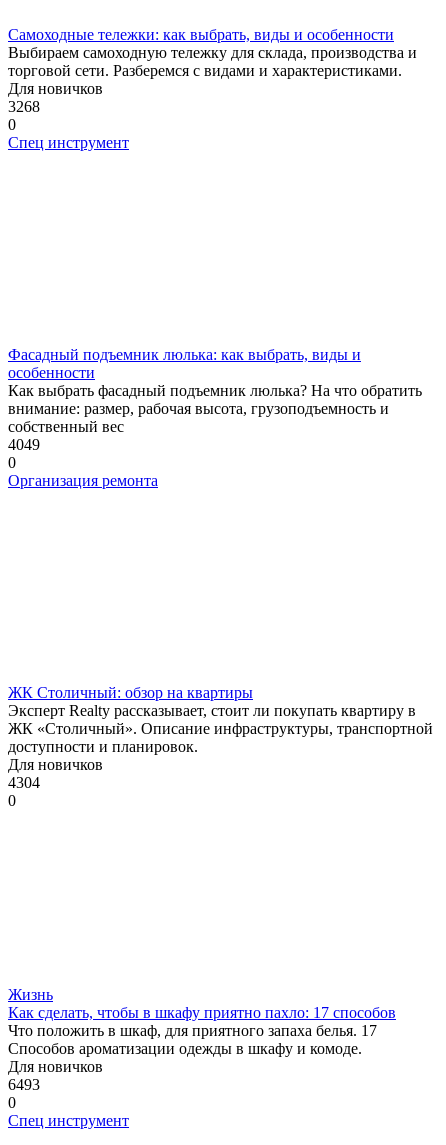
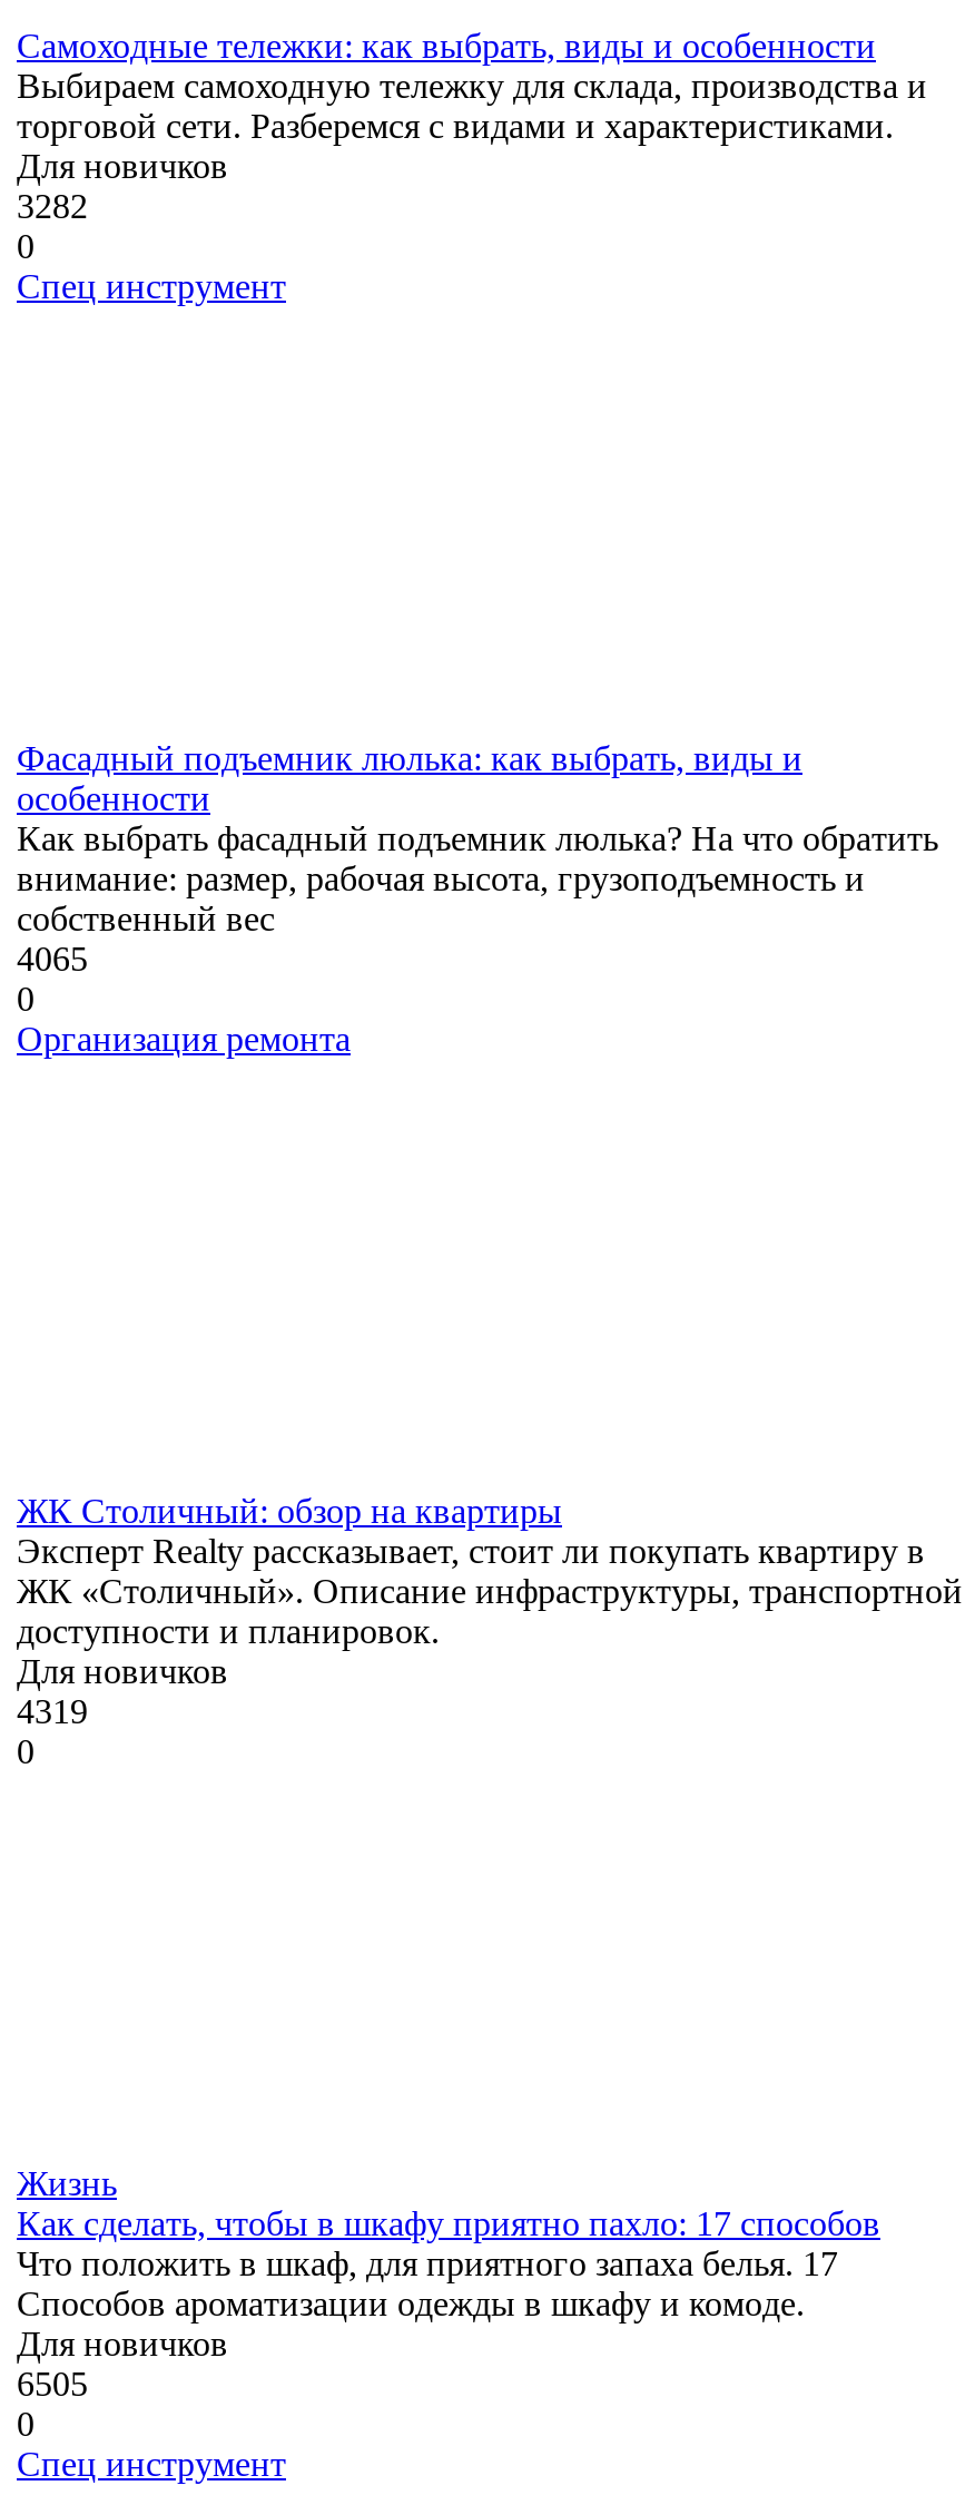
- 3268
+ 3282

- 4049
+ 4065

- 4304
+ 4319

- 6493
+ 6505
